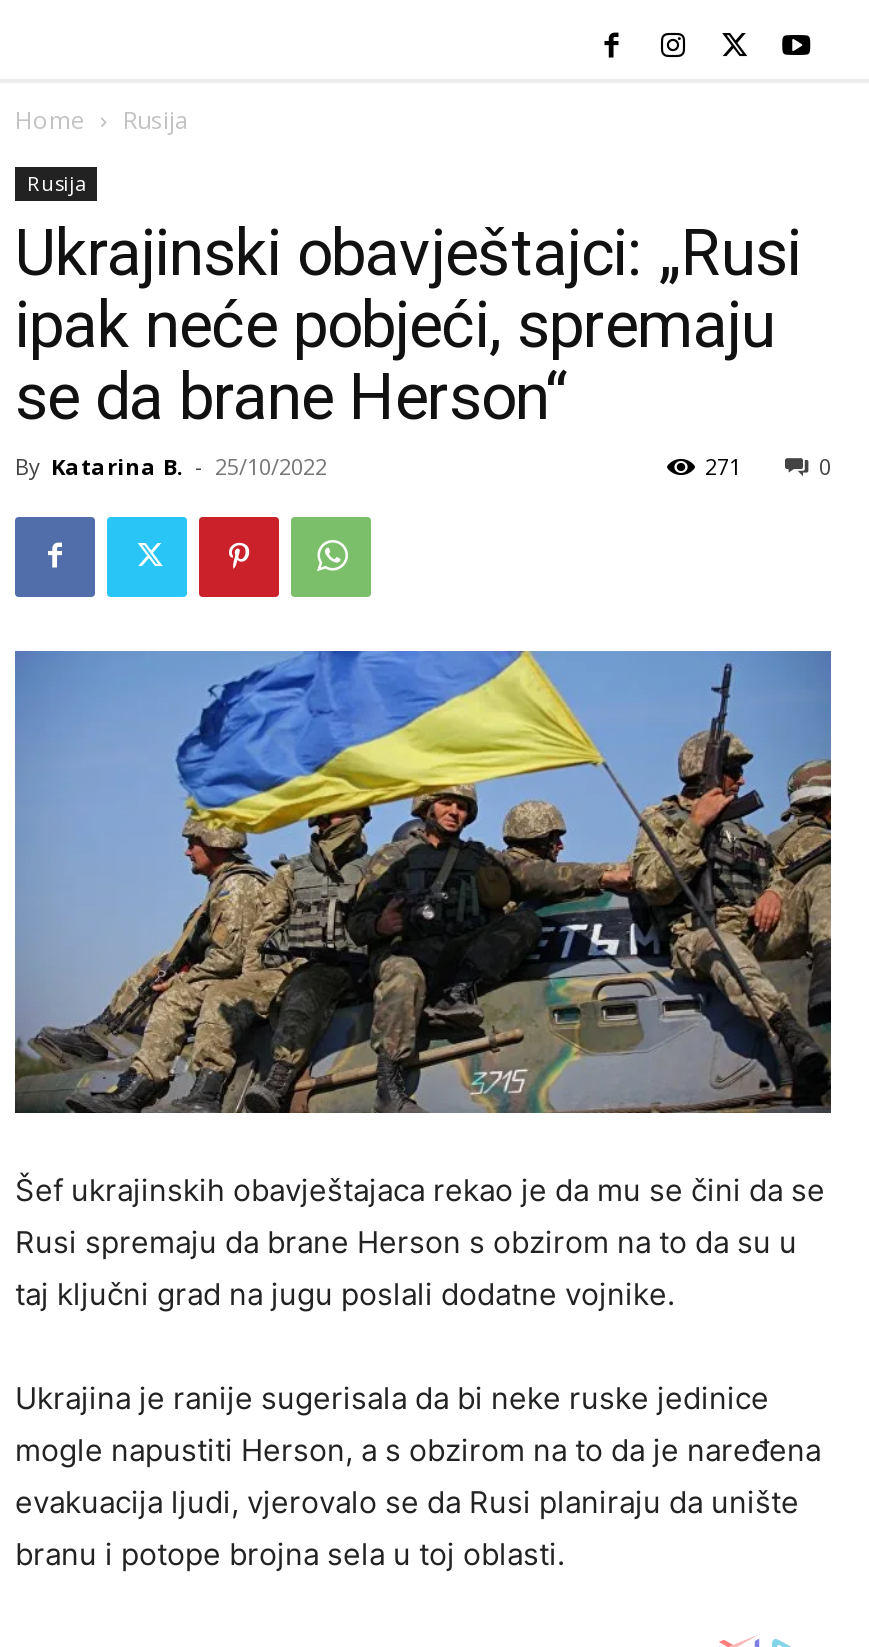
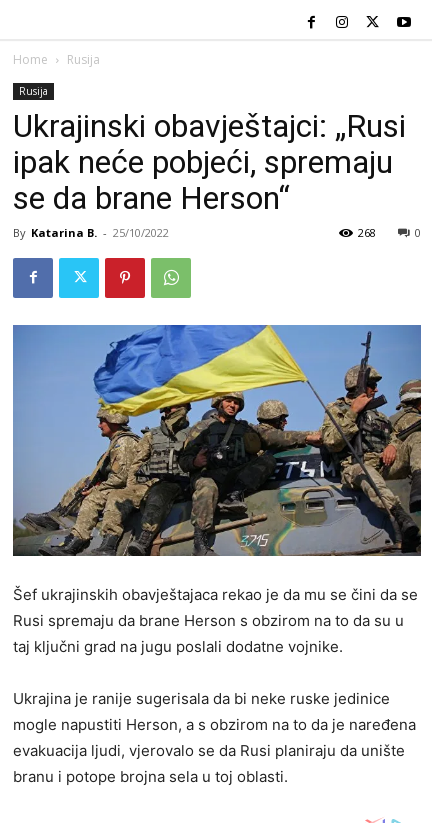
- 271
+ 268
